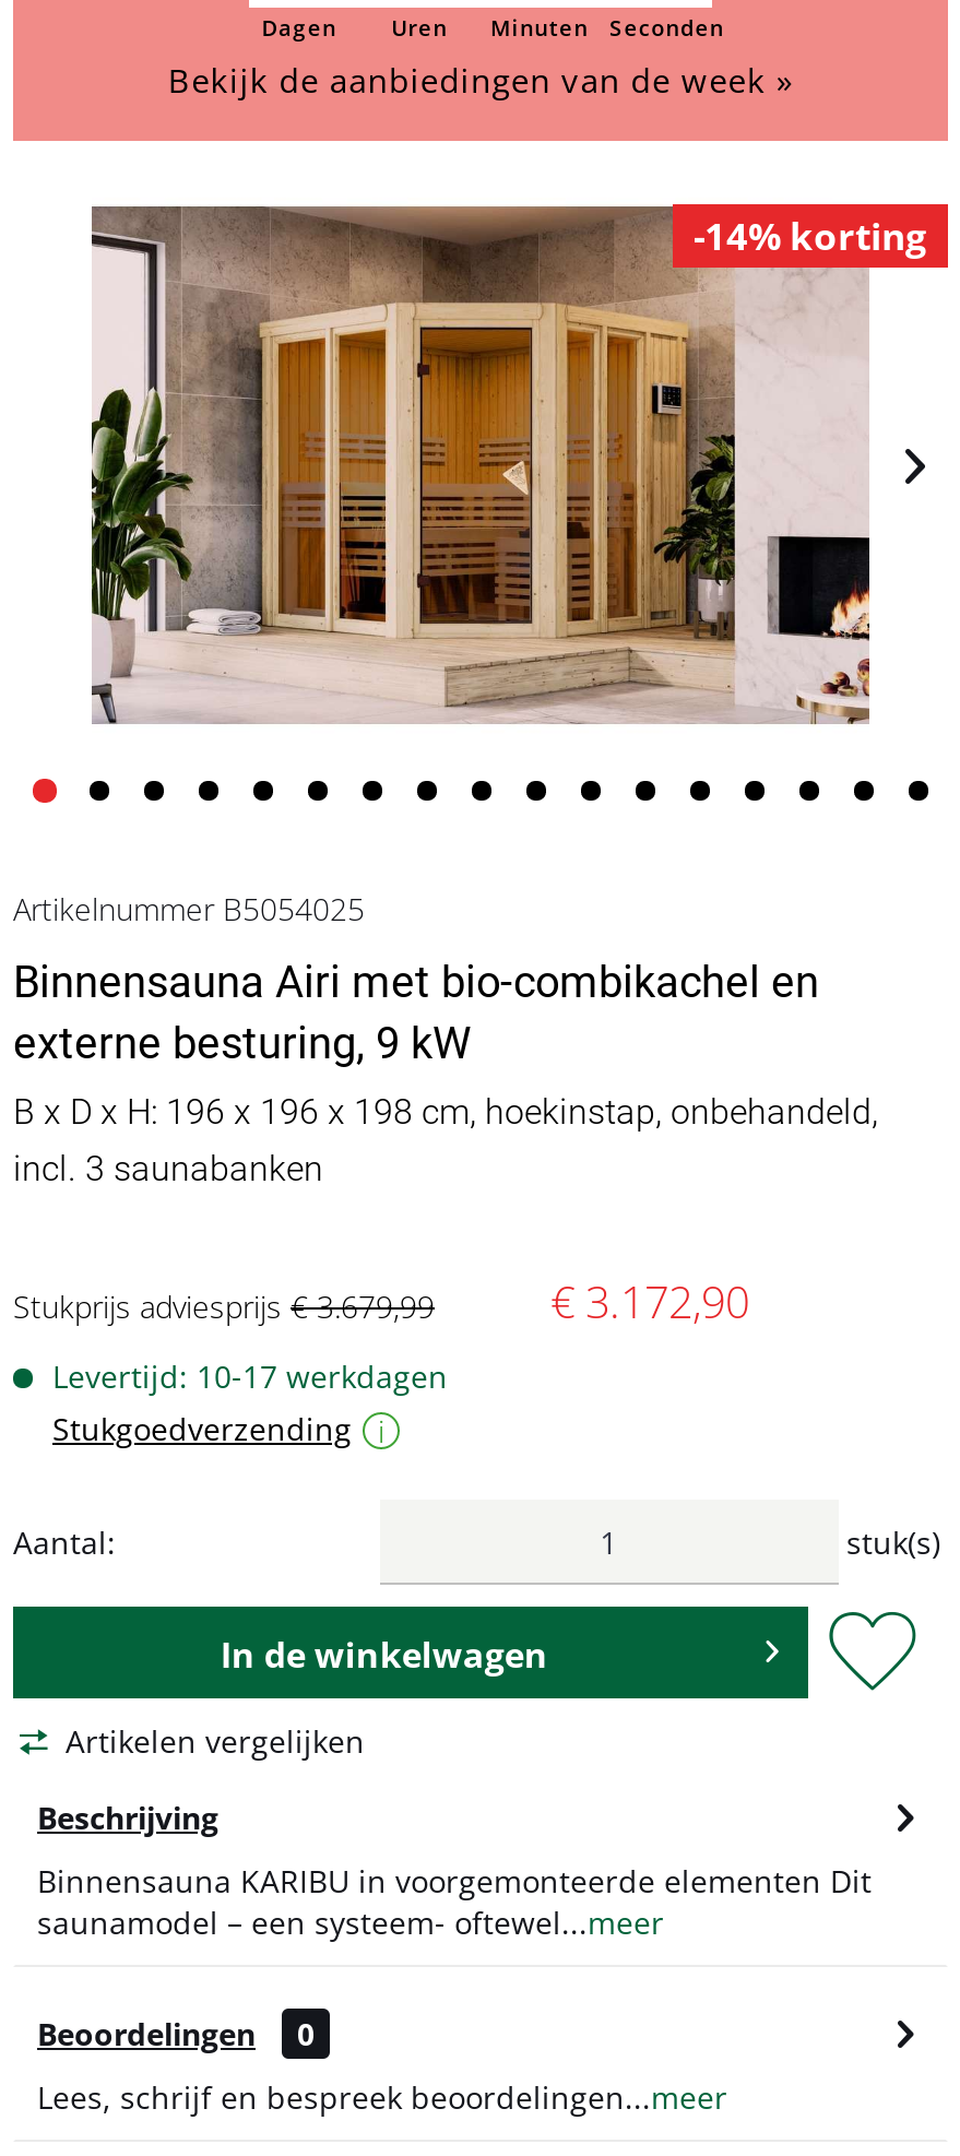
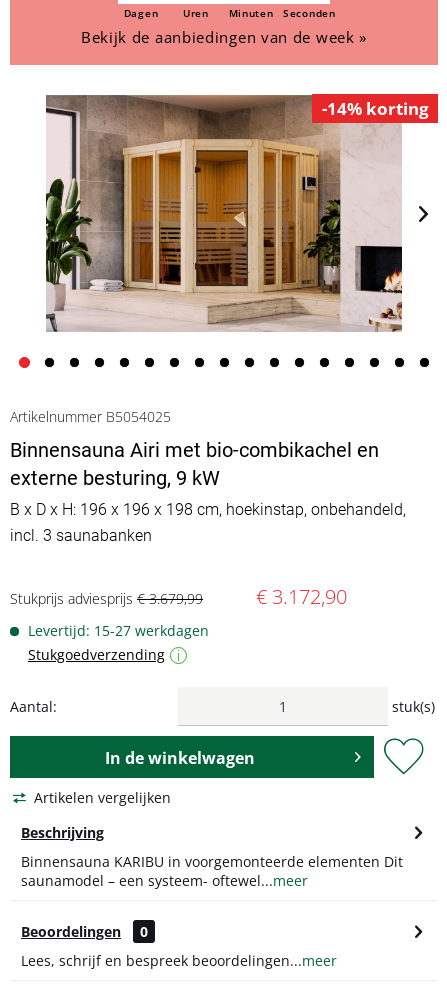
- Levertijd: 10-17 werkdagen
+ Levertijd: 15-27 werkdagen
